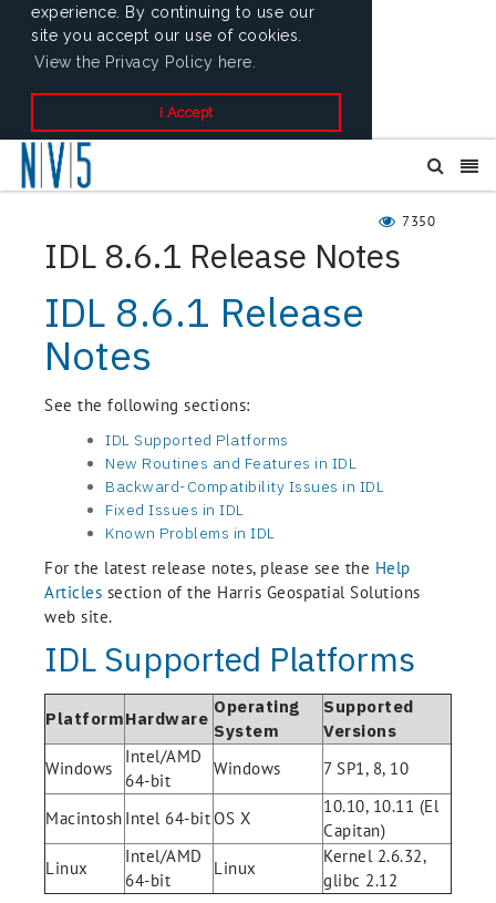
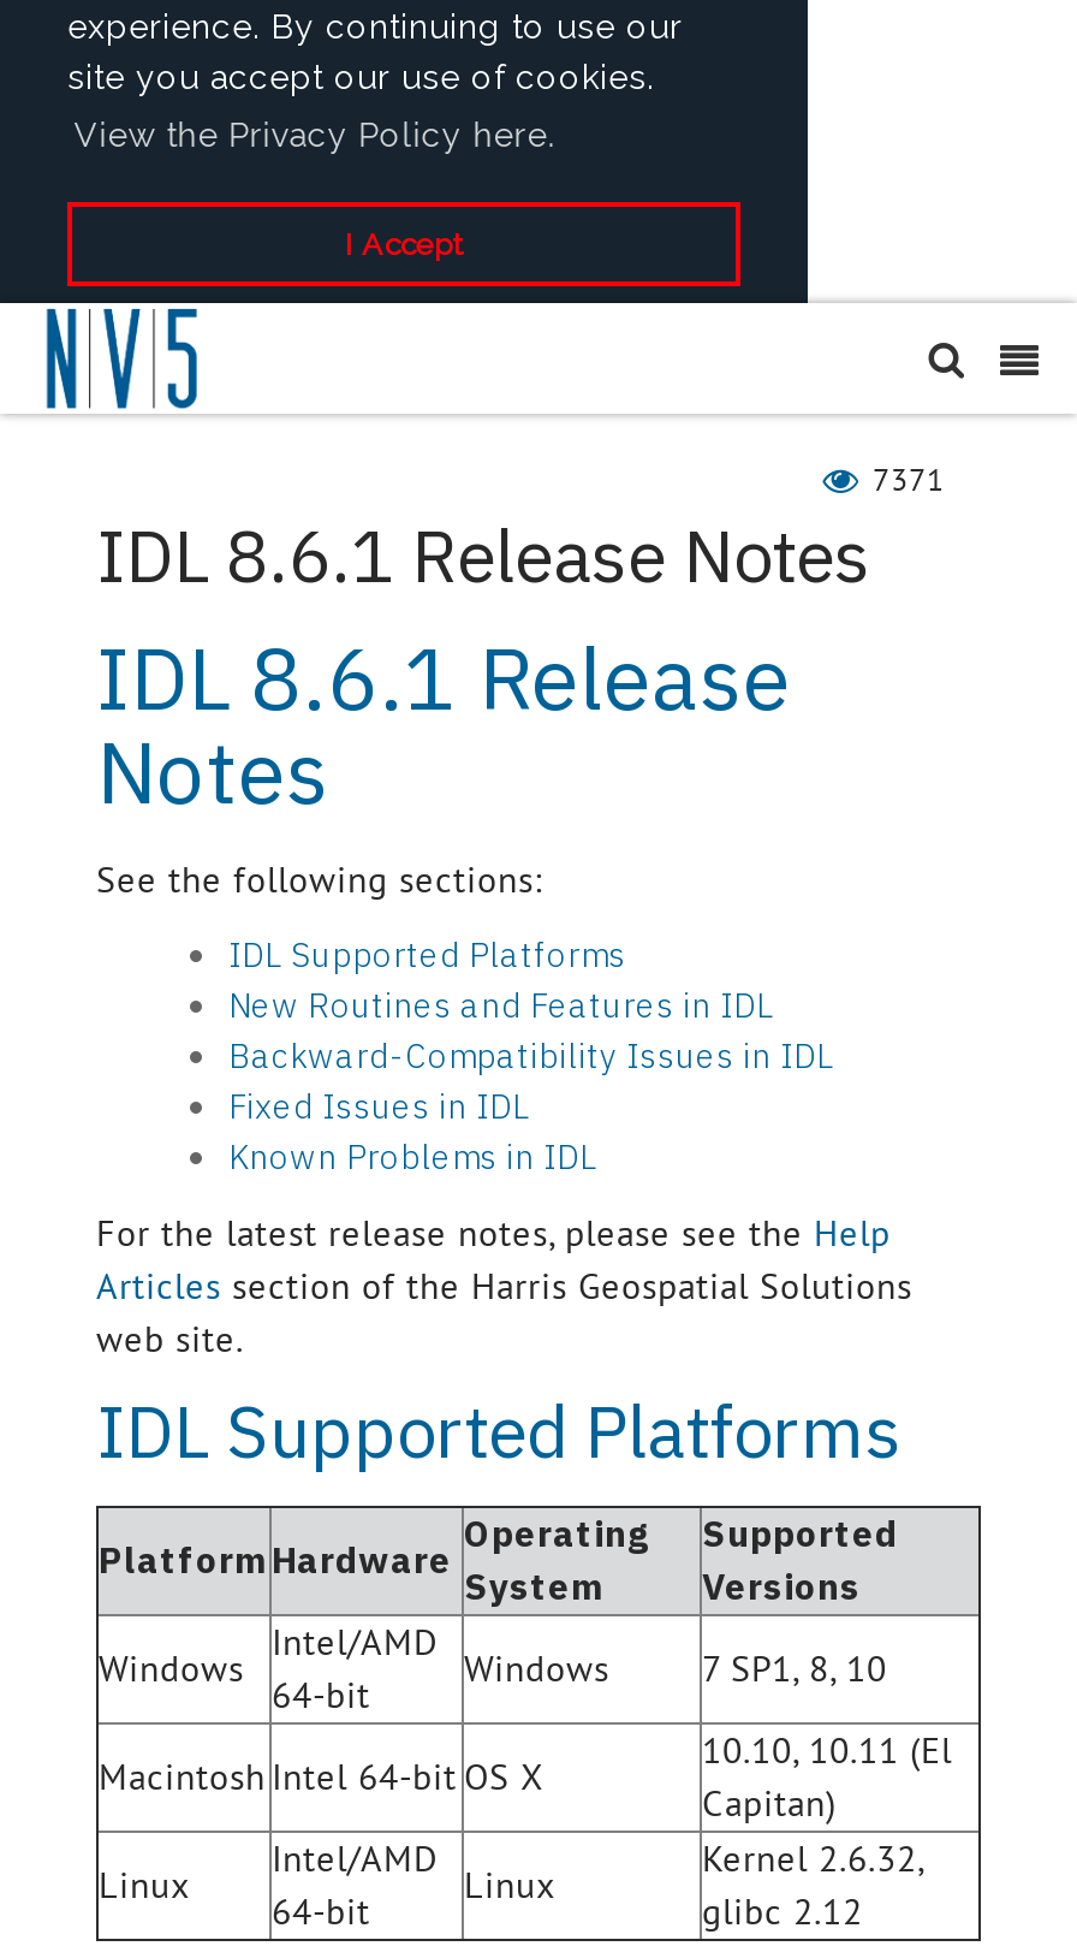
- 7350
+ 7371
